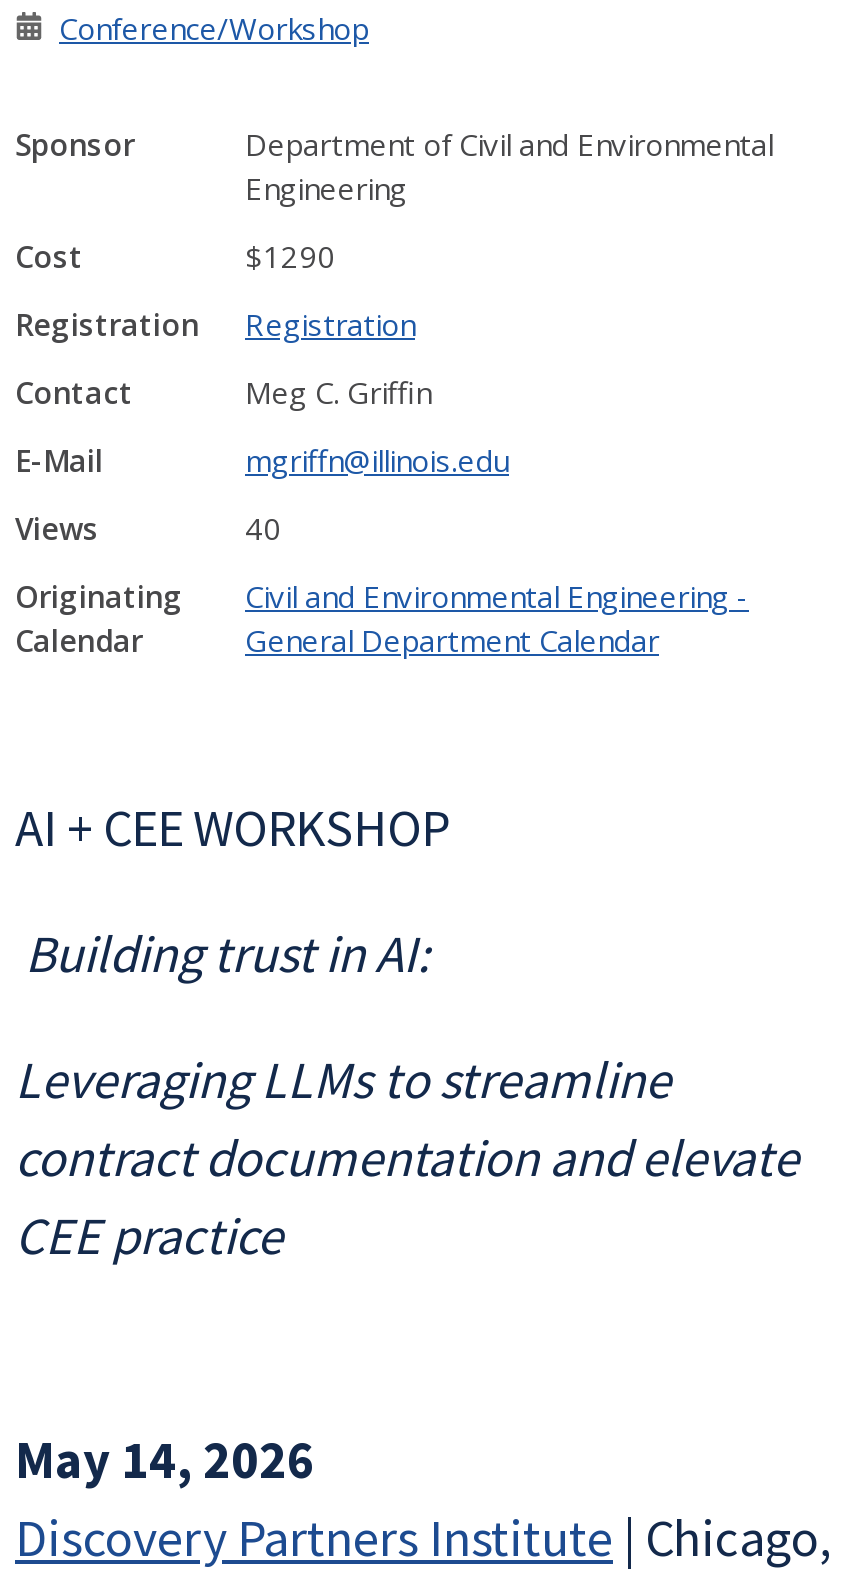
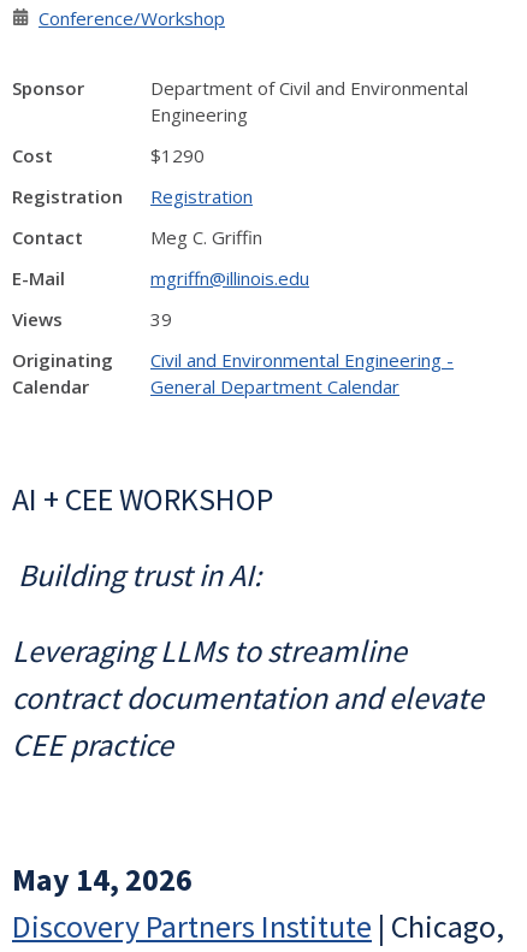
- 40
+ 39
